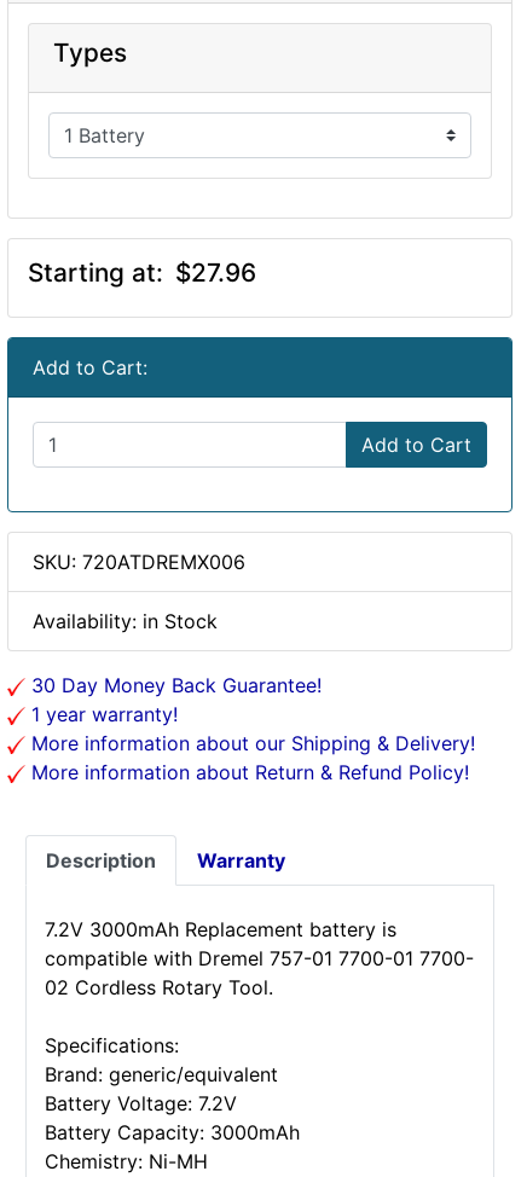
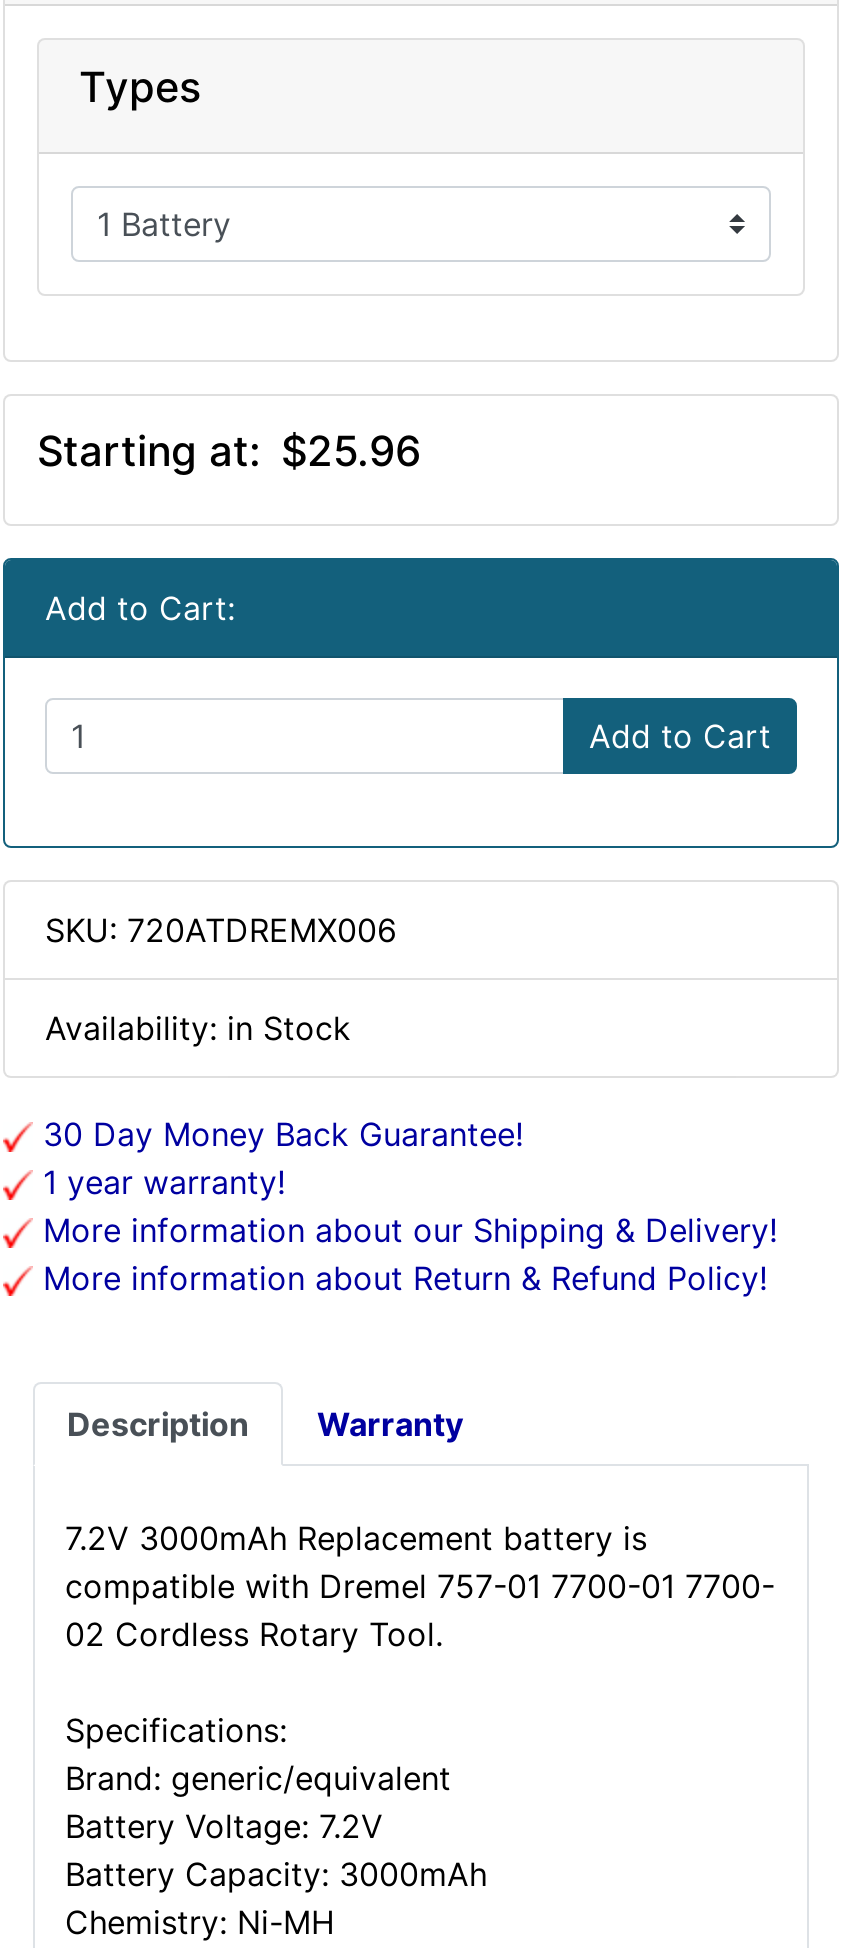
- Starting at: $27.96
+ Starting at: $25.96
